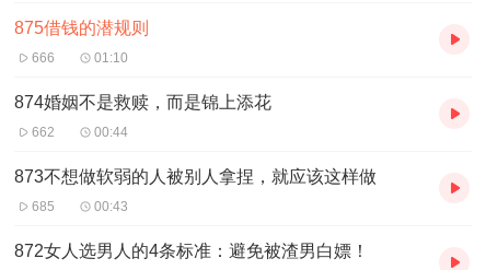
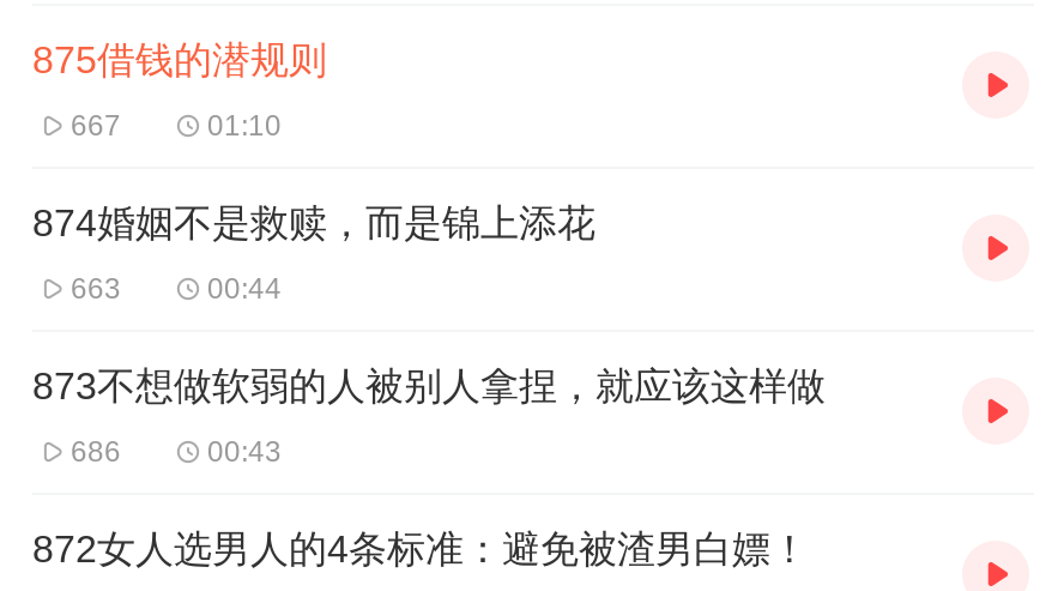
- 666
+ 667

- 662
+ 663

- 685
+ 686
